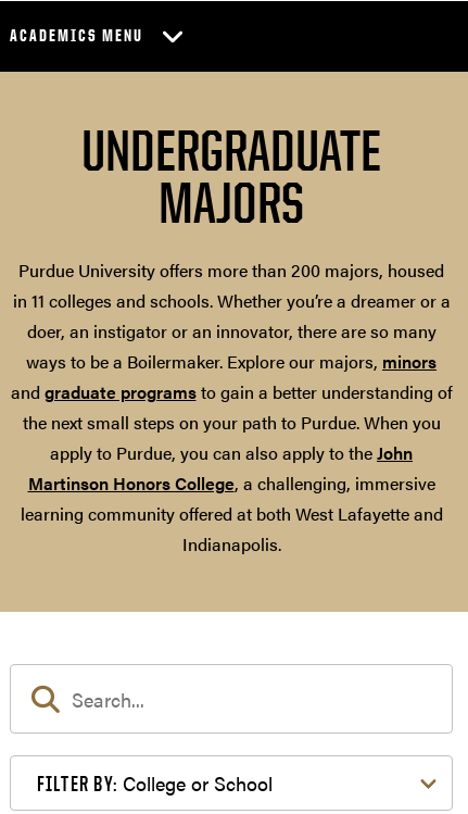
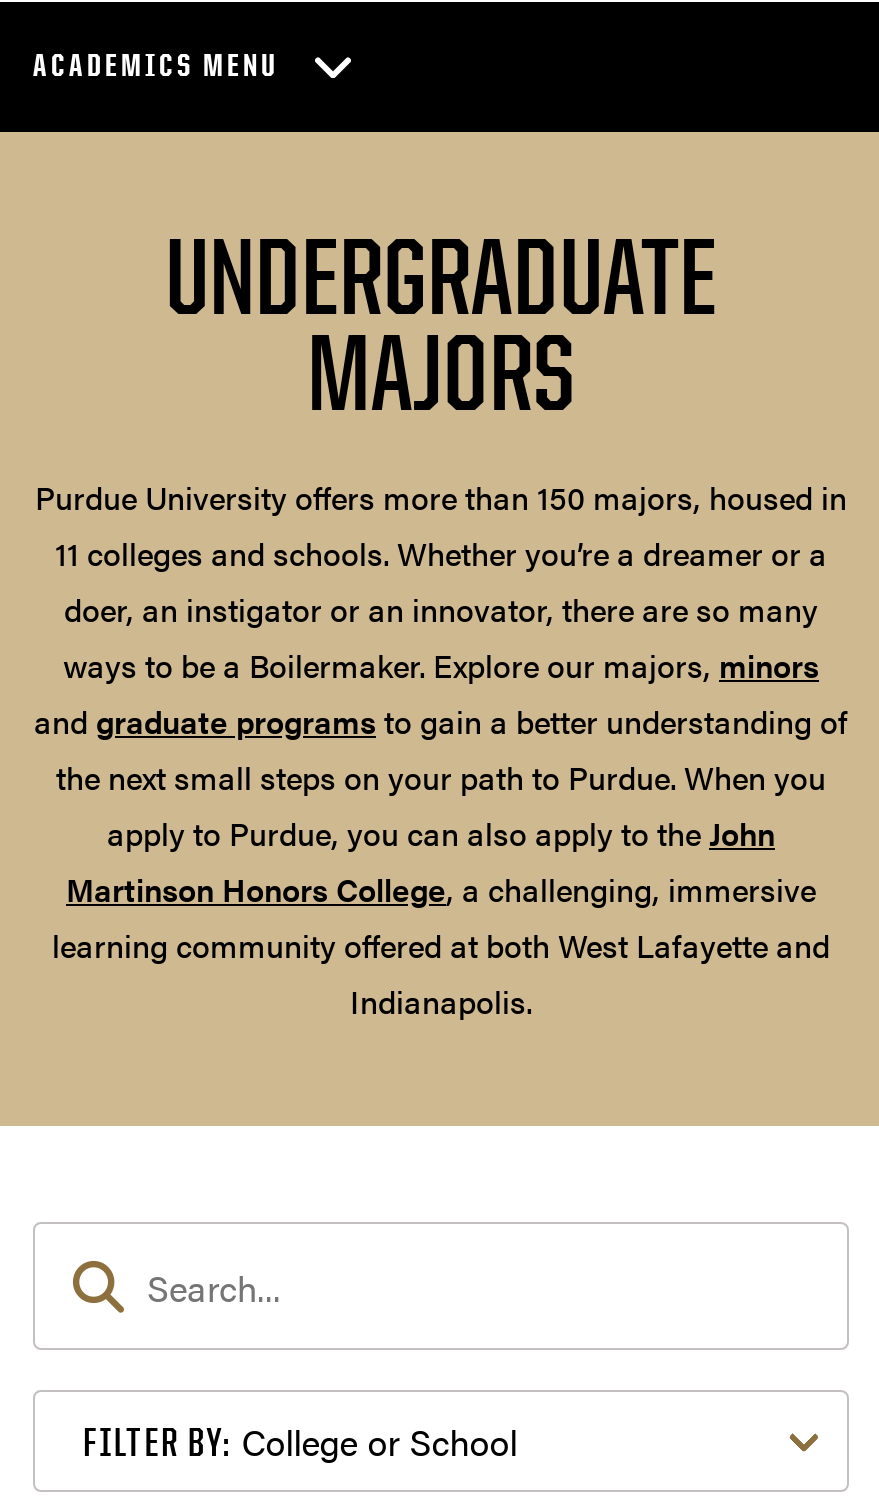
- Purdue University offers more than 200 majors, housed
- in 11 colleges and schools. Whether you’re a dreamer or a
+ Purdue University offers more than 150 majors, housed in
+ 11 colleges and schools. Whether you’re a dreamer or a
